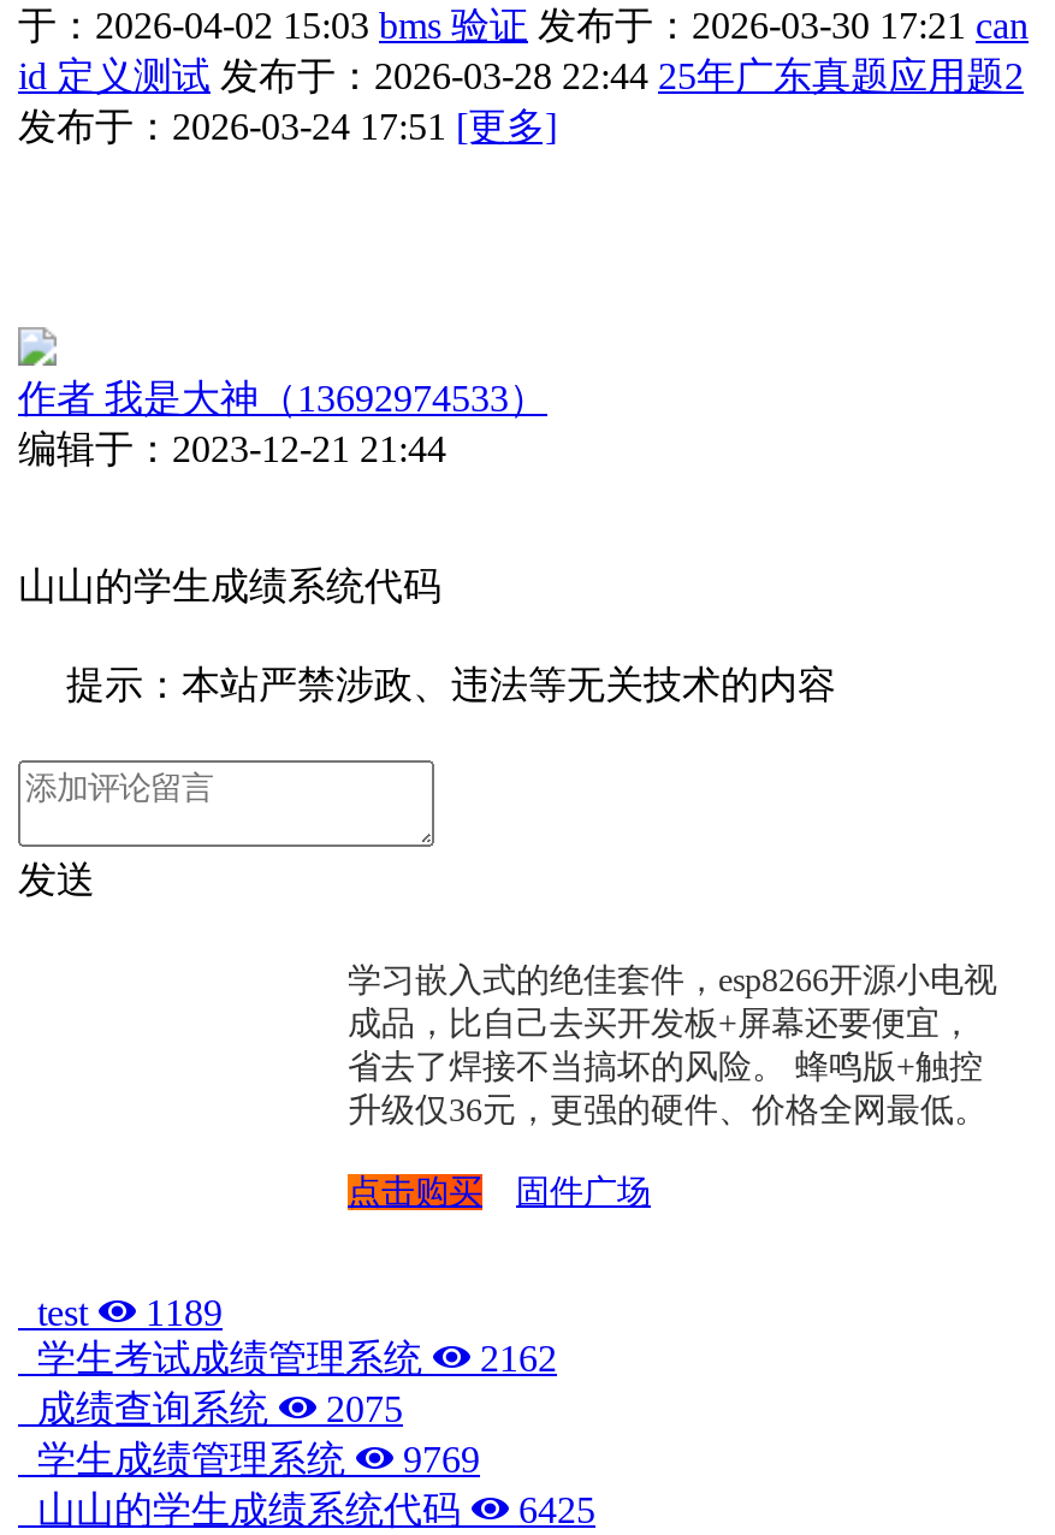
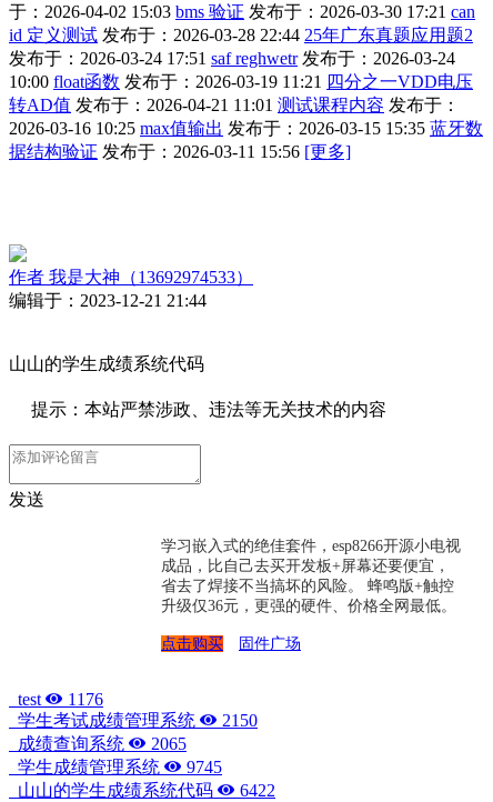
- 发布于：2026-03-24 17:51 [更多]
+ 发布于：2026-03-24 17:51 saf reghwetr 发布于：2026-03-24
+ 10:00 float函数 发布于：2026-03-19 11:21 四分之一VDD电压
+ 转AD值 发布于：2026-04-21 11:01 测试课程内容 发布于：
+ 2026-03-16 10:25 max值输出 发布于：2026-03-15 15:35 蓝牙数
+ 据结构验证 发布于：2026-03-11 15:56 [更多]

- test 1189
+ test 1176

- 学生考试成绩管理系统 2162
+ 学生考试成绩管理系统 2150

- 成绩查询系统 2075
+ 成绩查询系统 2065

- 学生成绩管理系统 9769
+ 学生成绩管理系统 9745

- 山山的学生成绩系统代码 6425
+ 山山的学生成绩系统代码 6422
